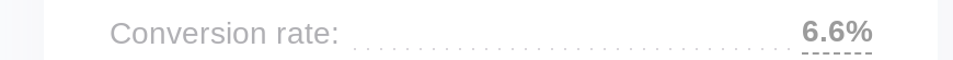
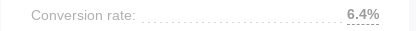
- 6.6%
+ 6.4%
